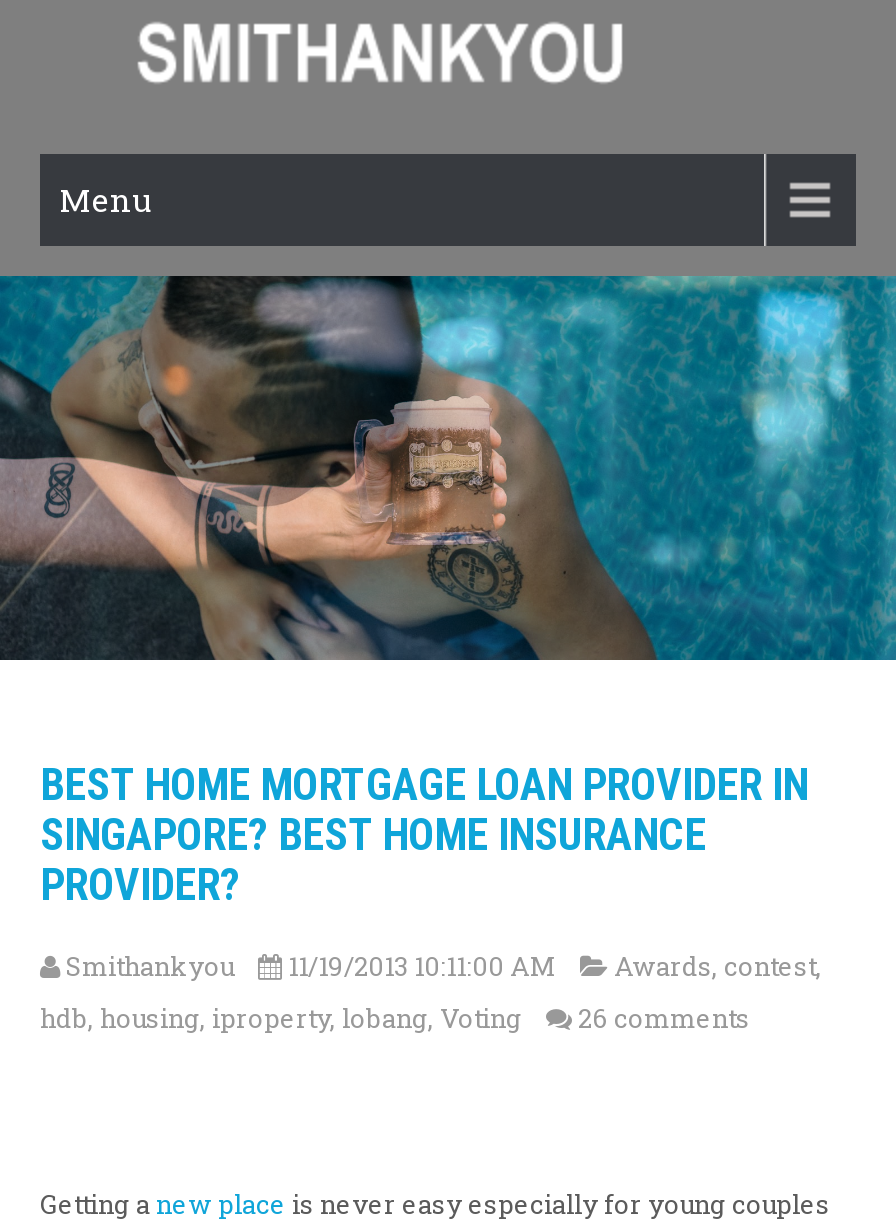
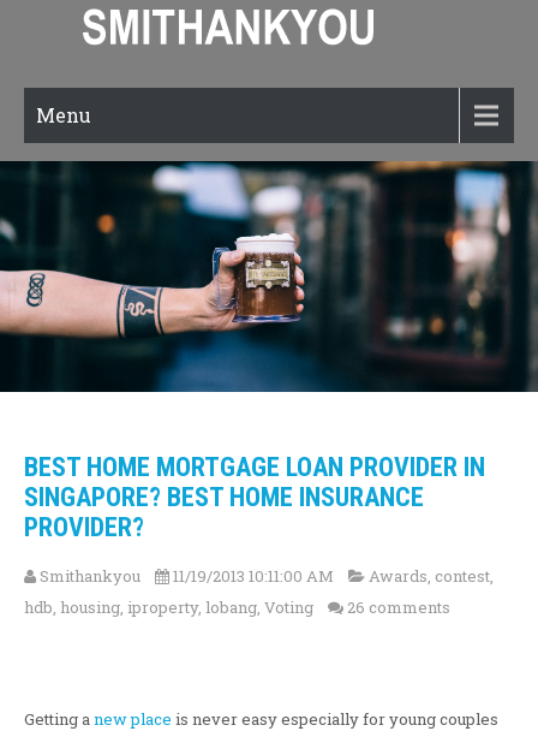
- [image]
+ [image]
